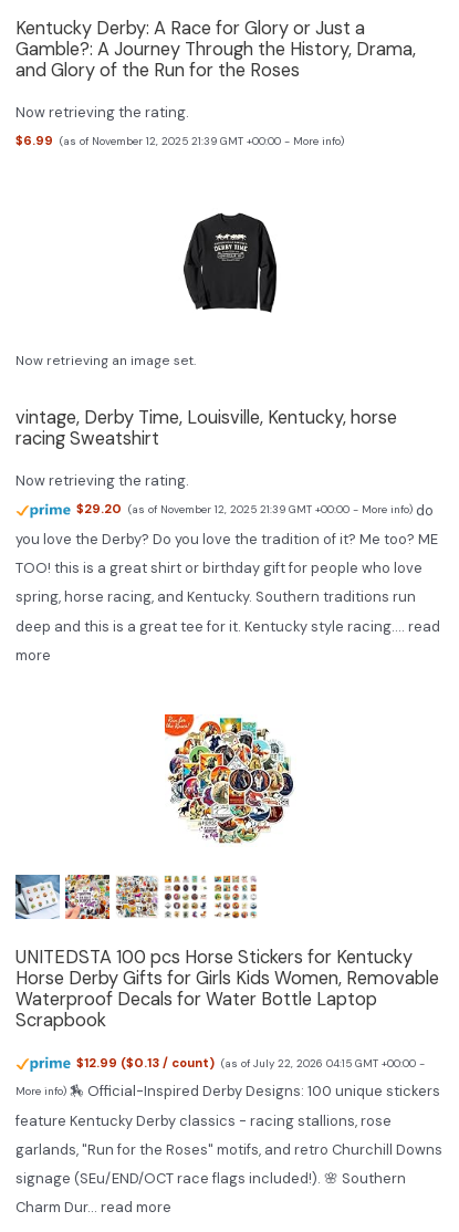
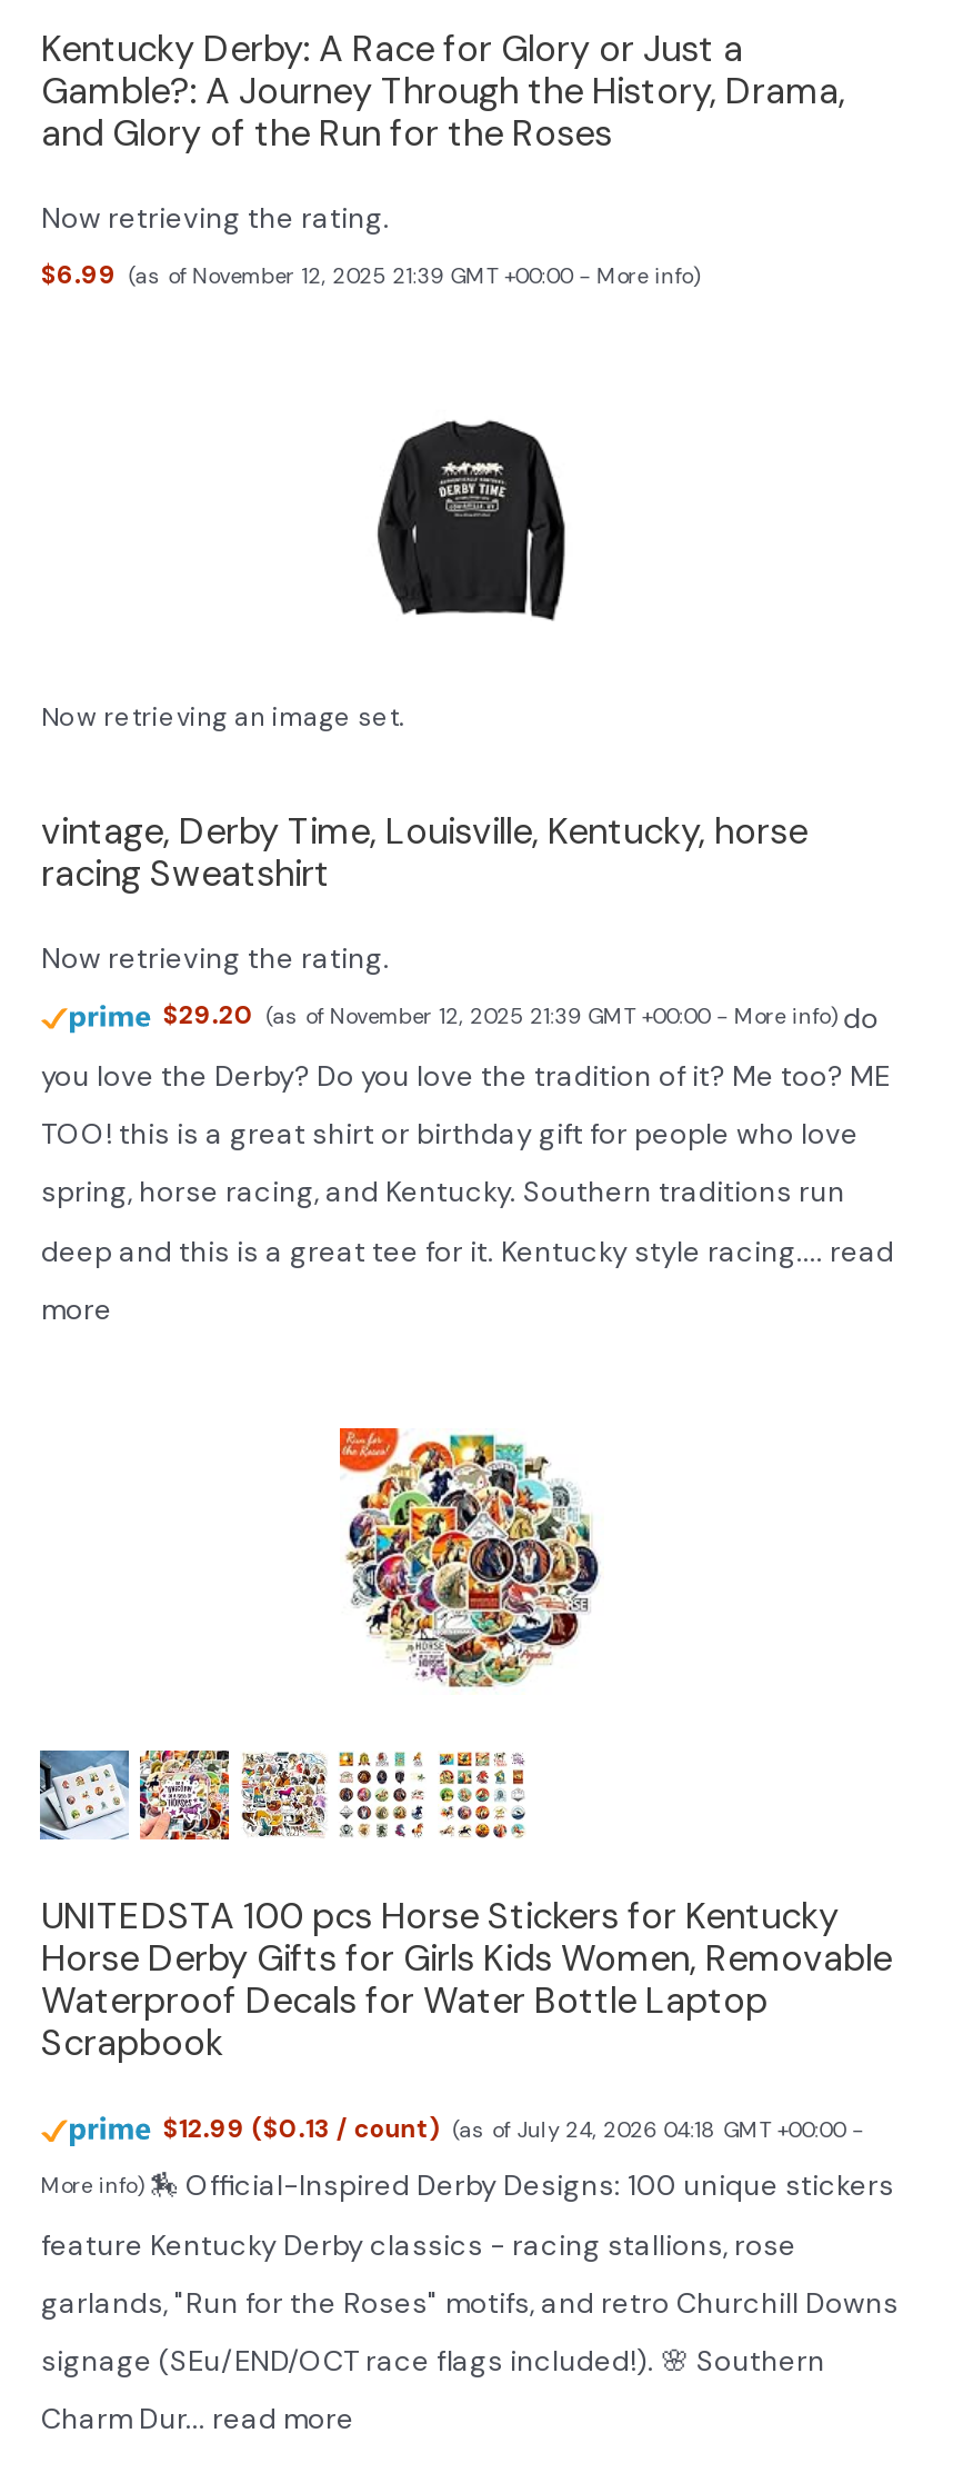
- $12.99 ($0.13 / count) (as of July 22, 2026 04:15 GMT +00:00 -
+ $12.99 ($0.13 / count) (as of July 24, 2026 04:18 GMT +00:00 -
